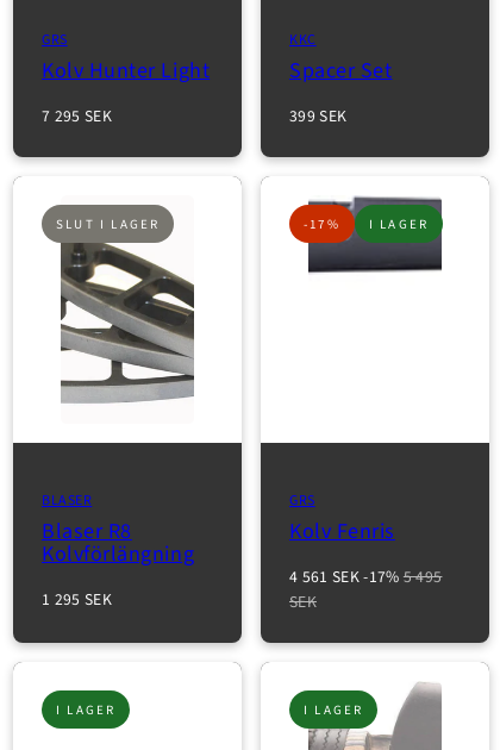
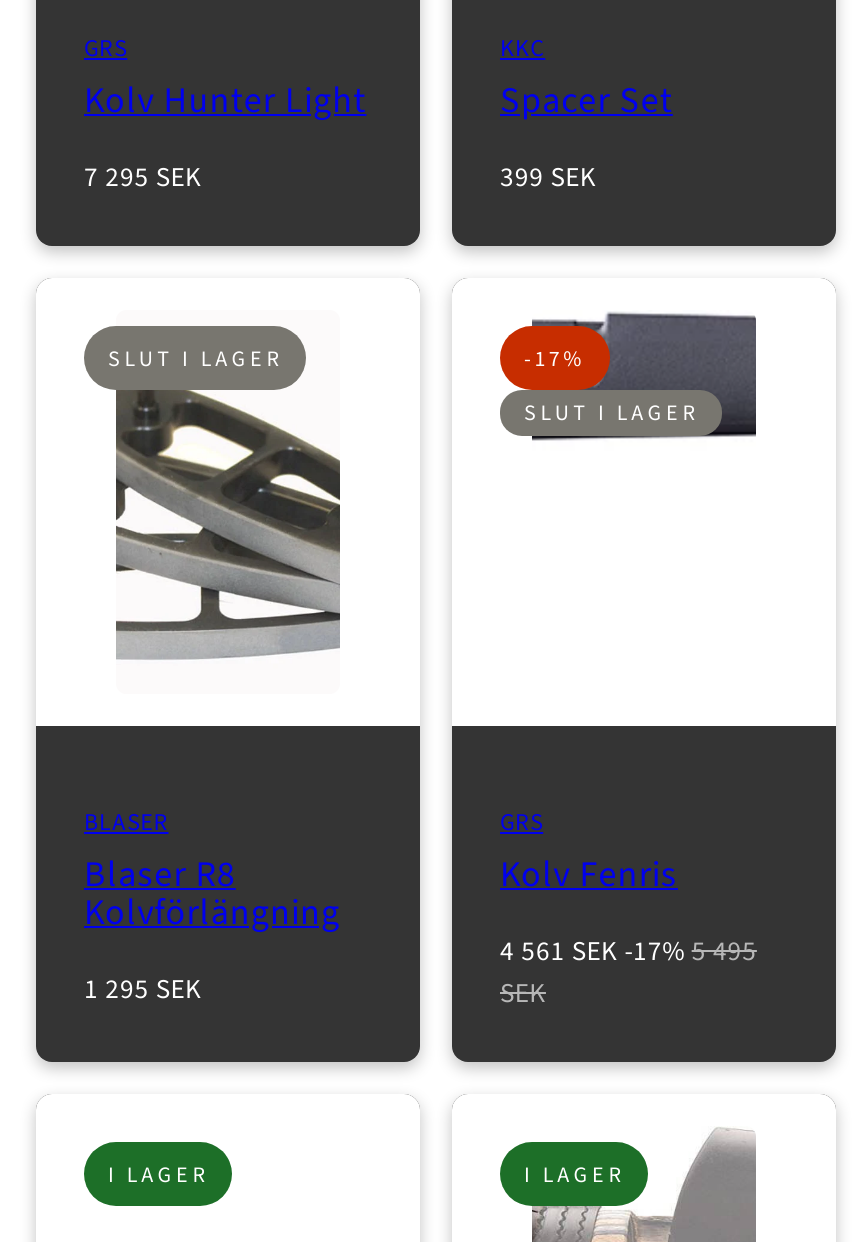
- I LAGER
+ SLUT I LAGER
